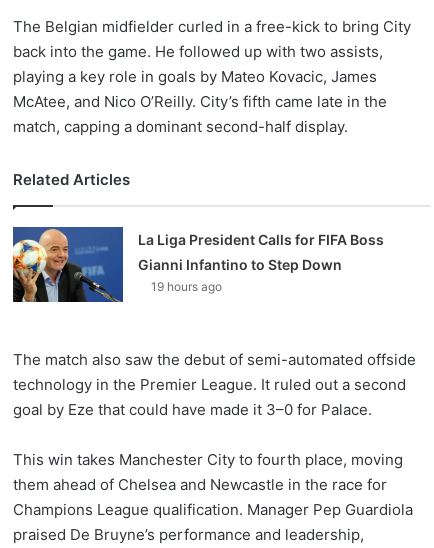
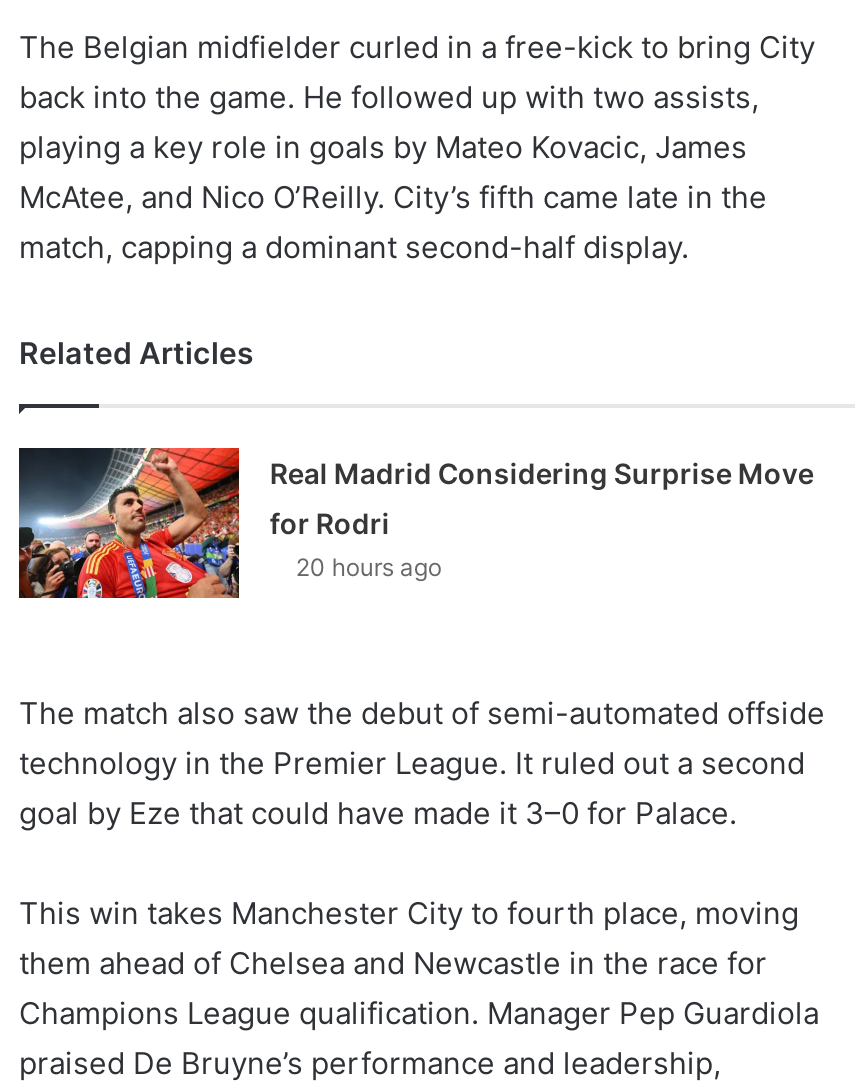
- [image]
- La Liga President Calls for FIFA Boss
+ [image]
+ Real Madrid Considering Surprise Move

- Gianni Infantino to Step Down
- 19 hours ago
+ for Rodri
+ 20 hours ago
